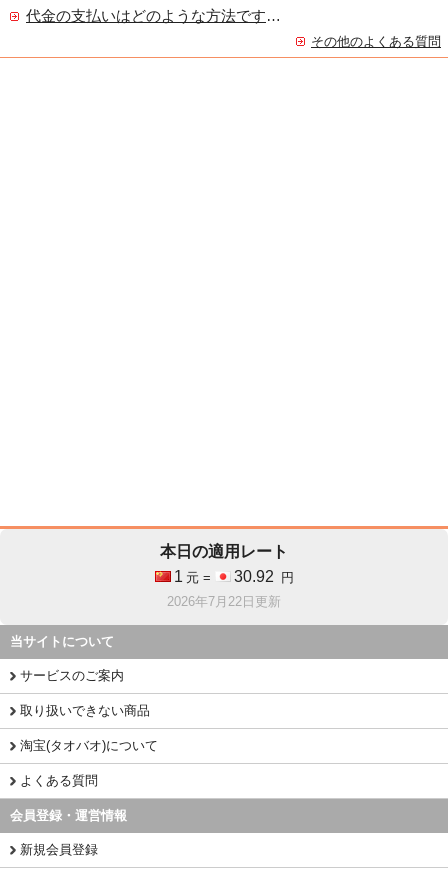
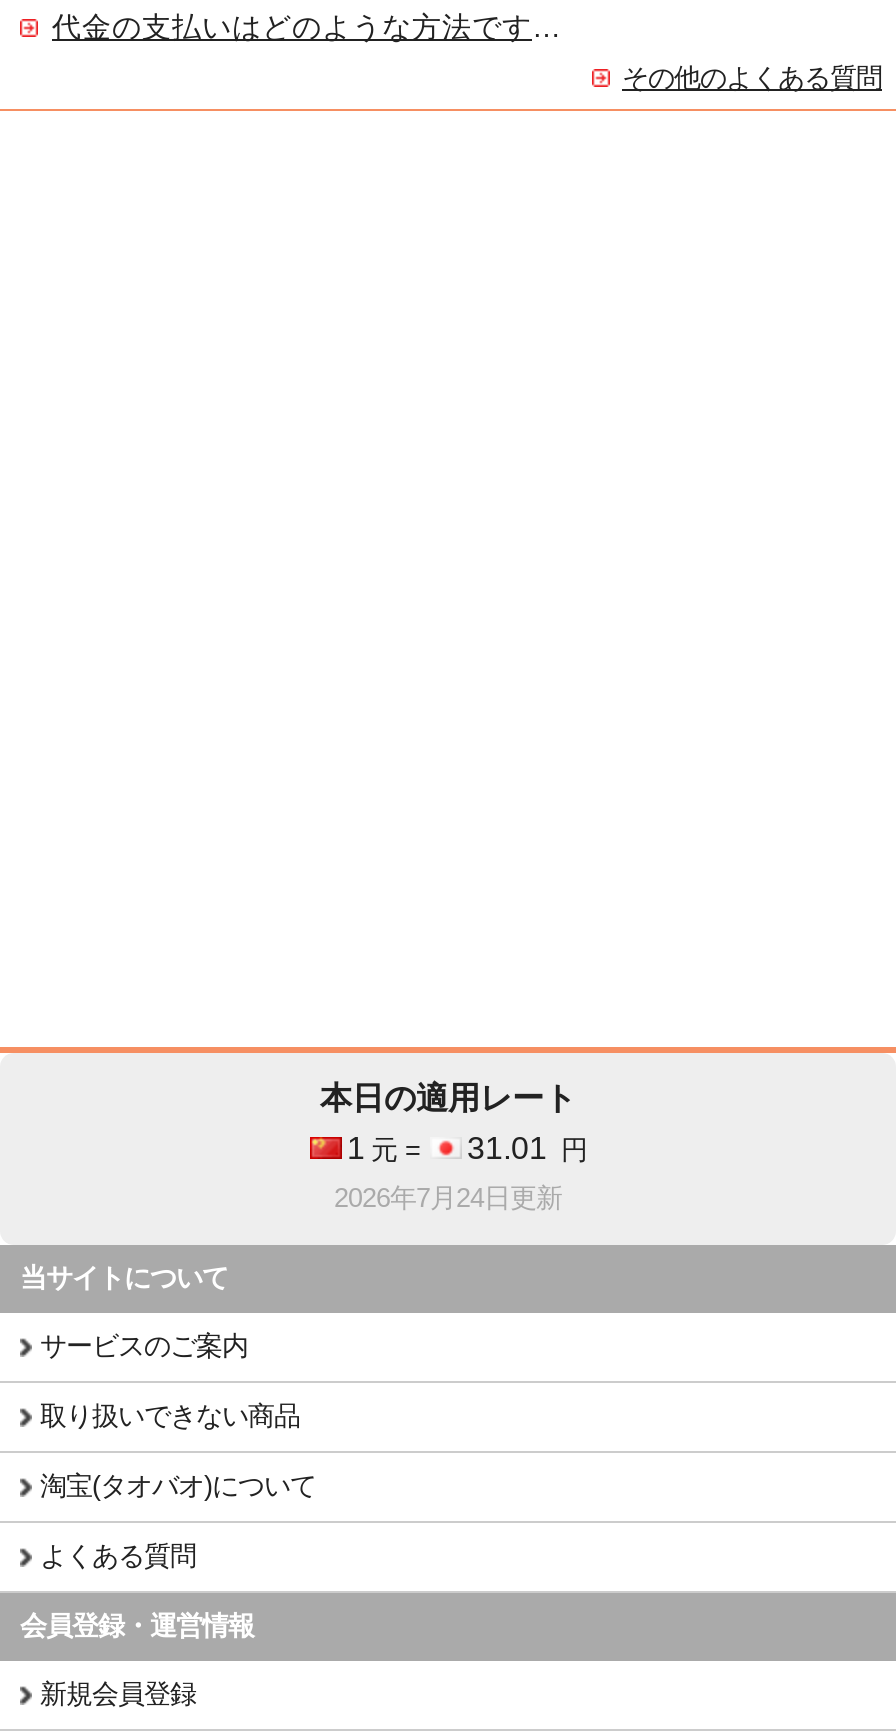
- 1 元 = 30.92 円
+ 1 元 = 31.01 円

- 2026年7月22日更新
+ 2026年7月24日更新
